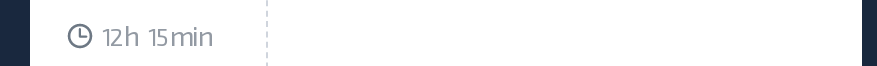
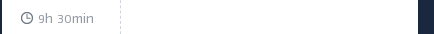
- 12h 15 min
+ 9h 30 min
